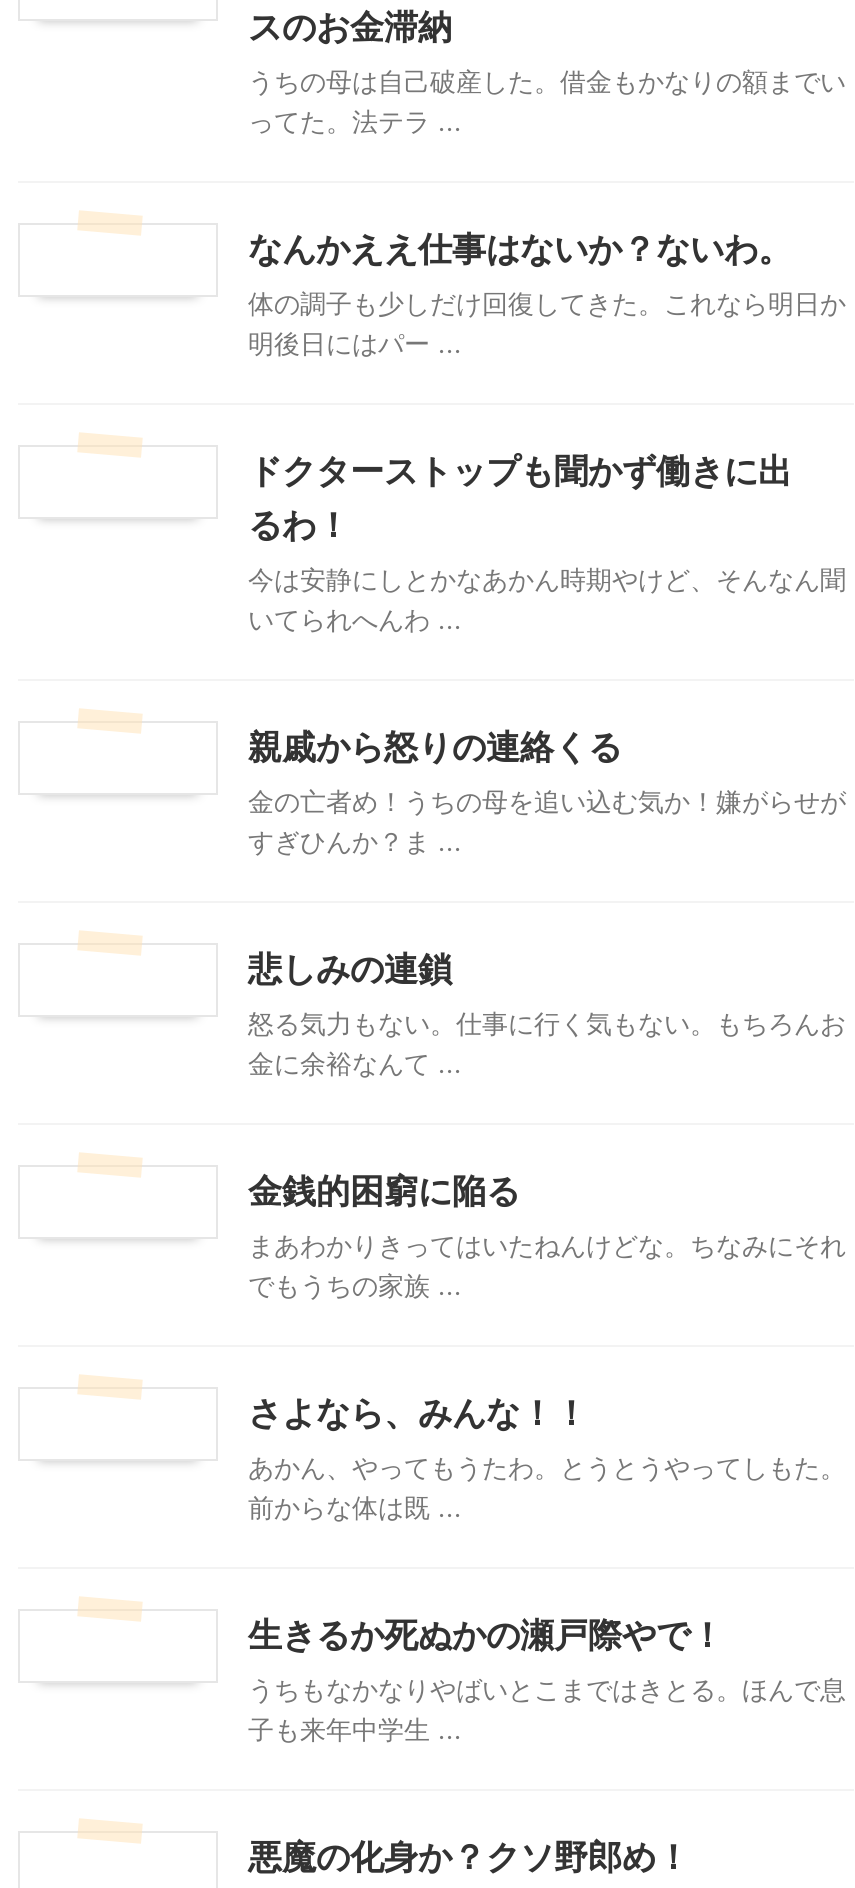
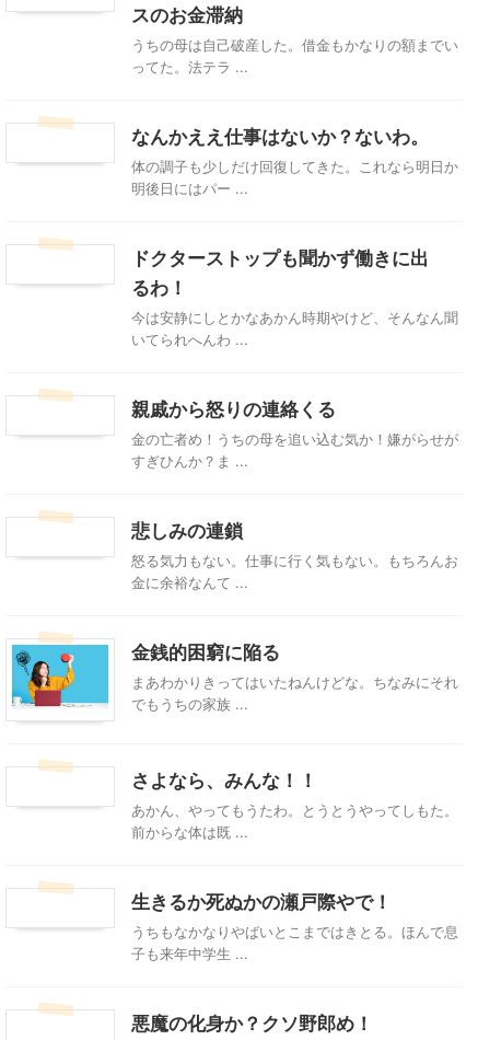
+ [image]
